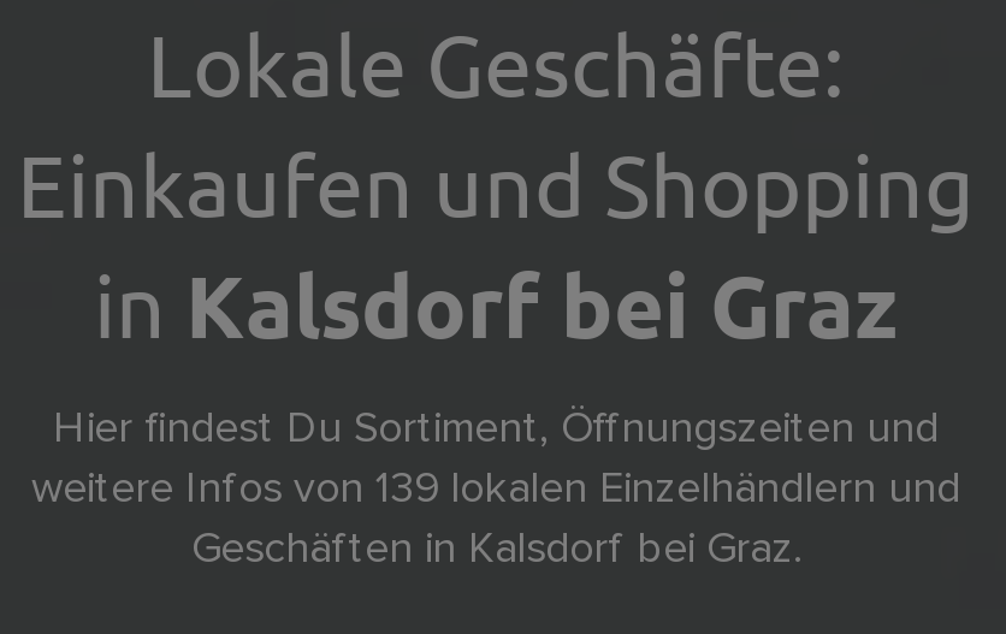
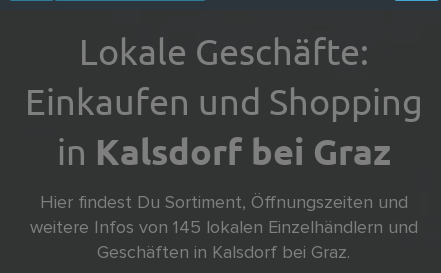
- weitere Infos von 139 lokalen Einzelhändlern und
+ weitere Infos von 145 lokalen Einzelhändlern und
